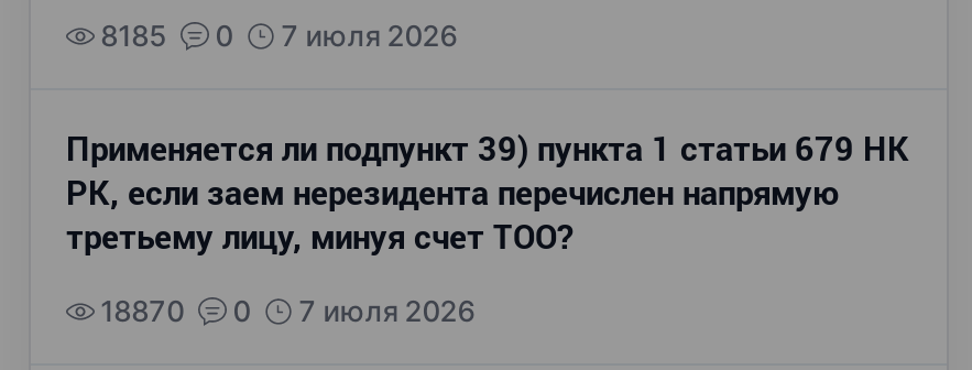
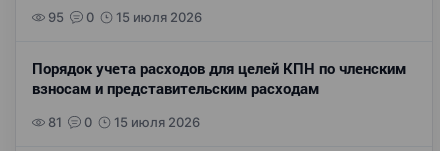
- 8185
+ 95

- 7 июля 2026
+ 15 июля 2026

- Применяется ли подпункт 39) пункта 1 статьи 679 НК
- РК, если заем нерезидента перечислен напрямую
- третьему лицу, минуя счет ТОО?
+ Порядок учета расходов для целей КПН по членским
+ взносам и представительским расходам

- 18870
+ 81

- 7 июля 2026
+ 15 июля 2026
